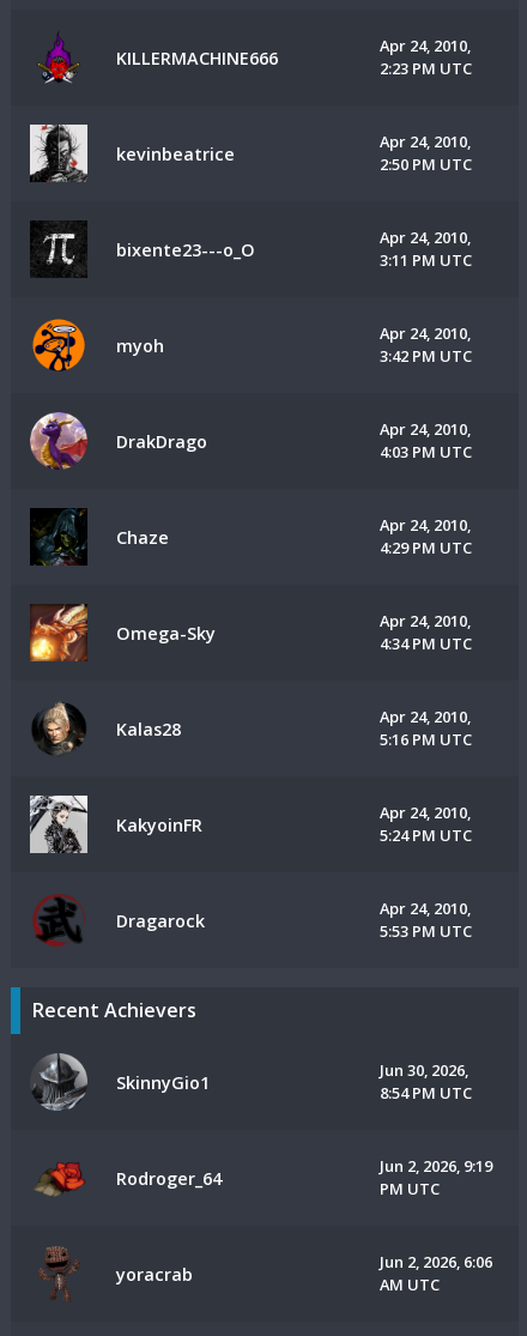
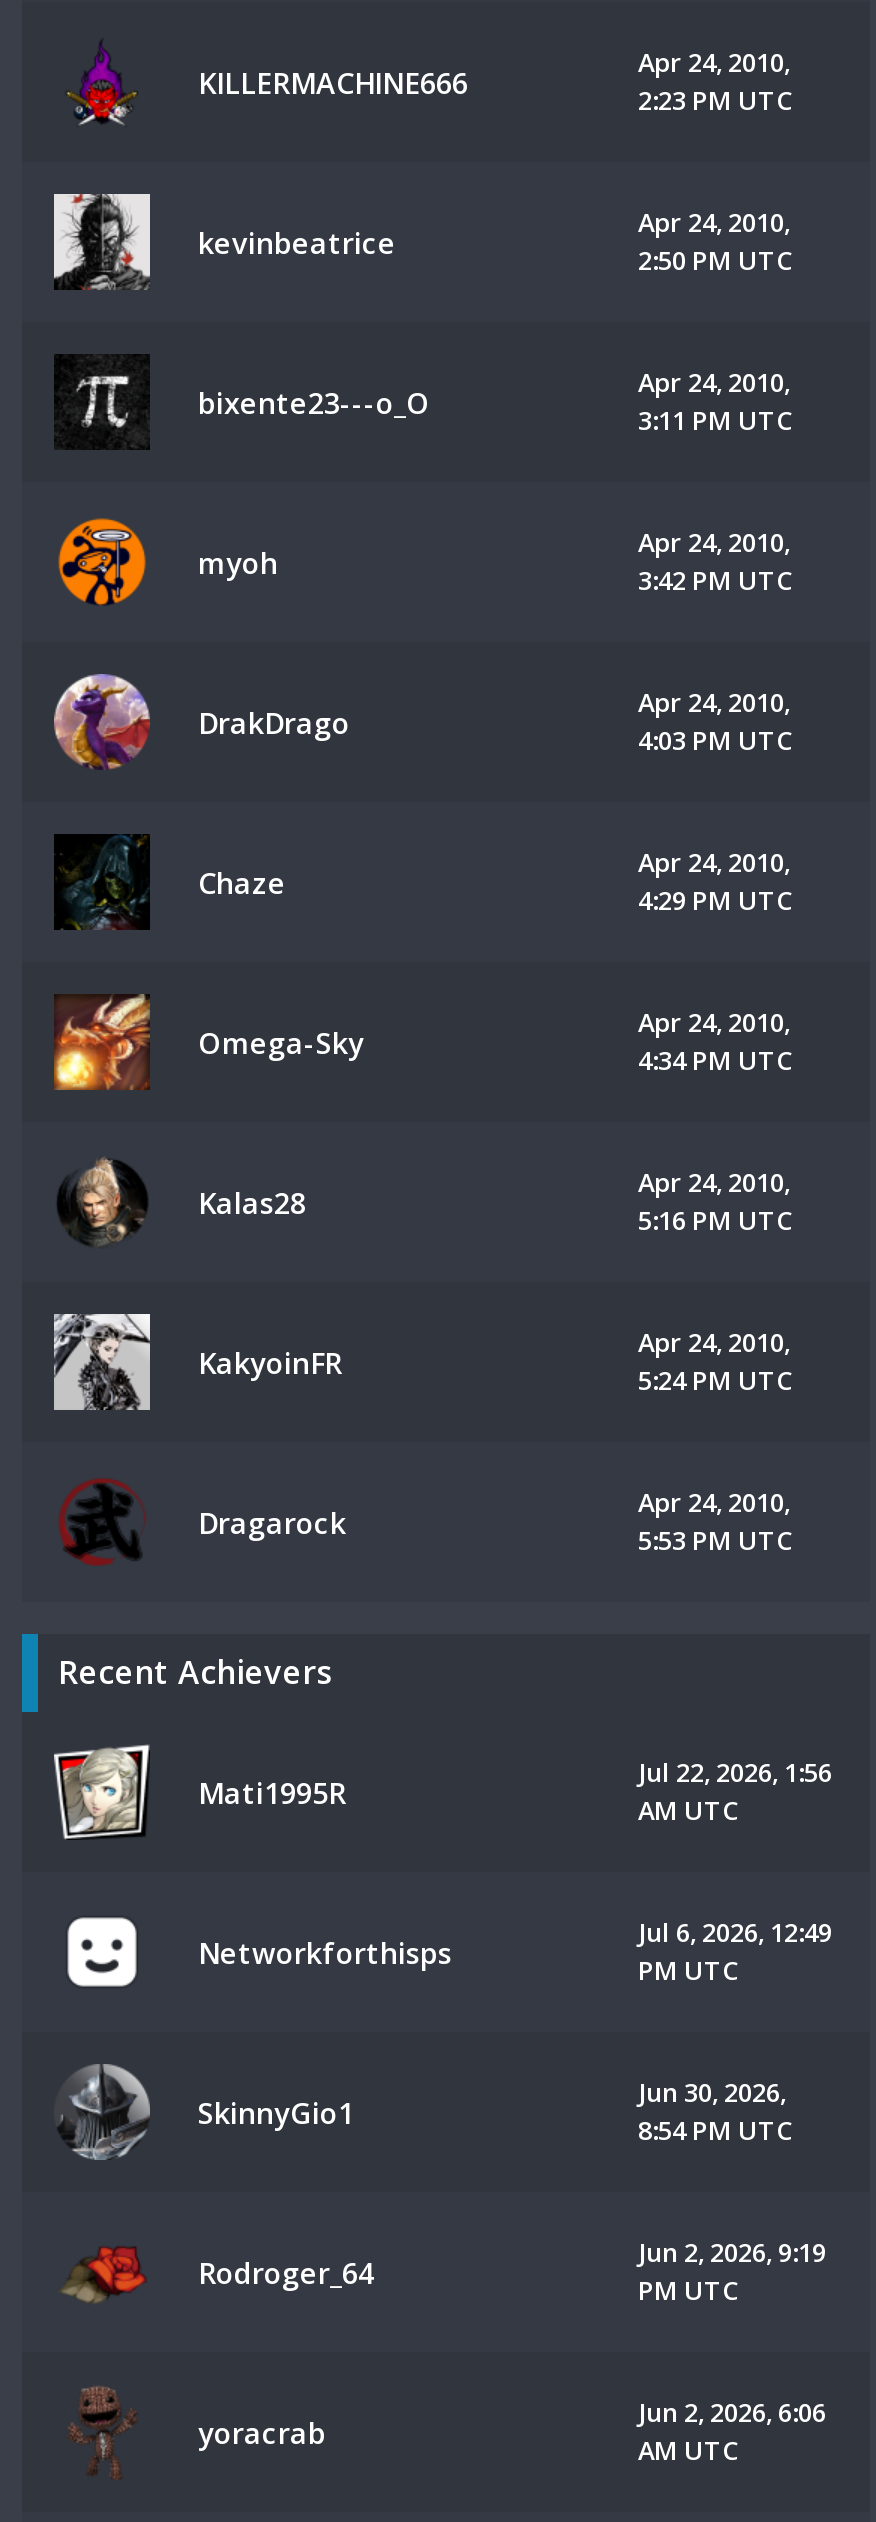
+ [image]
+ Mati1995R

+ [image]
+ Networkforthisps

+ Jul 22, 2026, 1:56
+ AM UTC

+ Jul 6, 2026, 12:49
+ PM UTC
